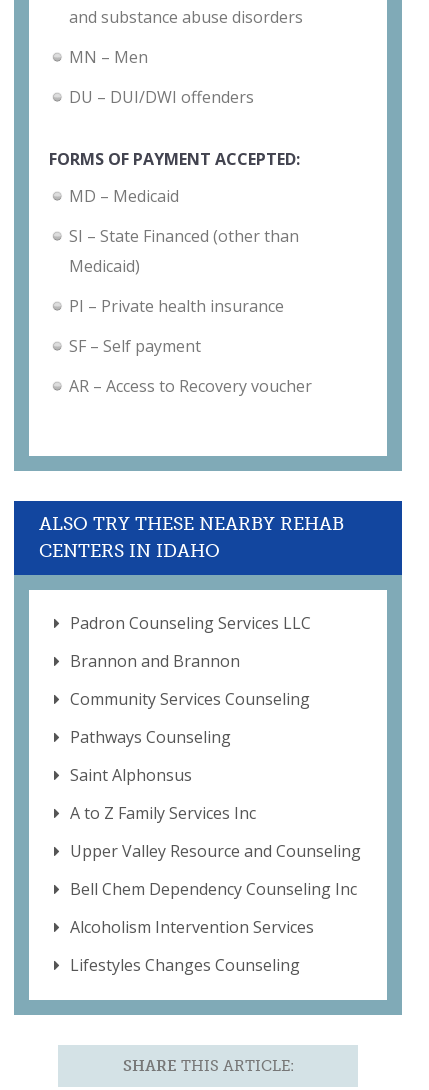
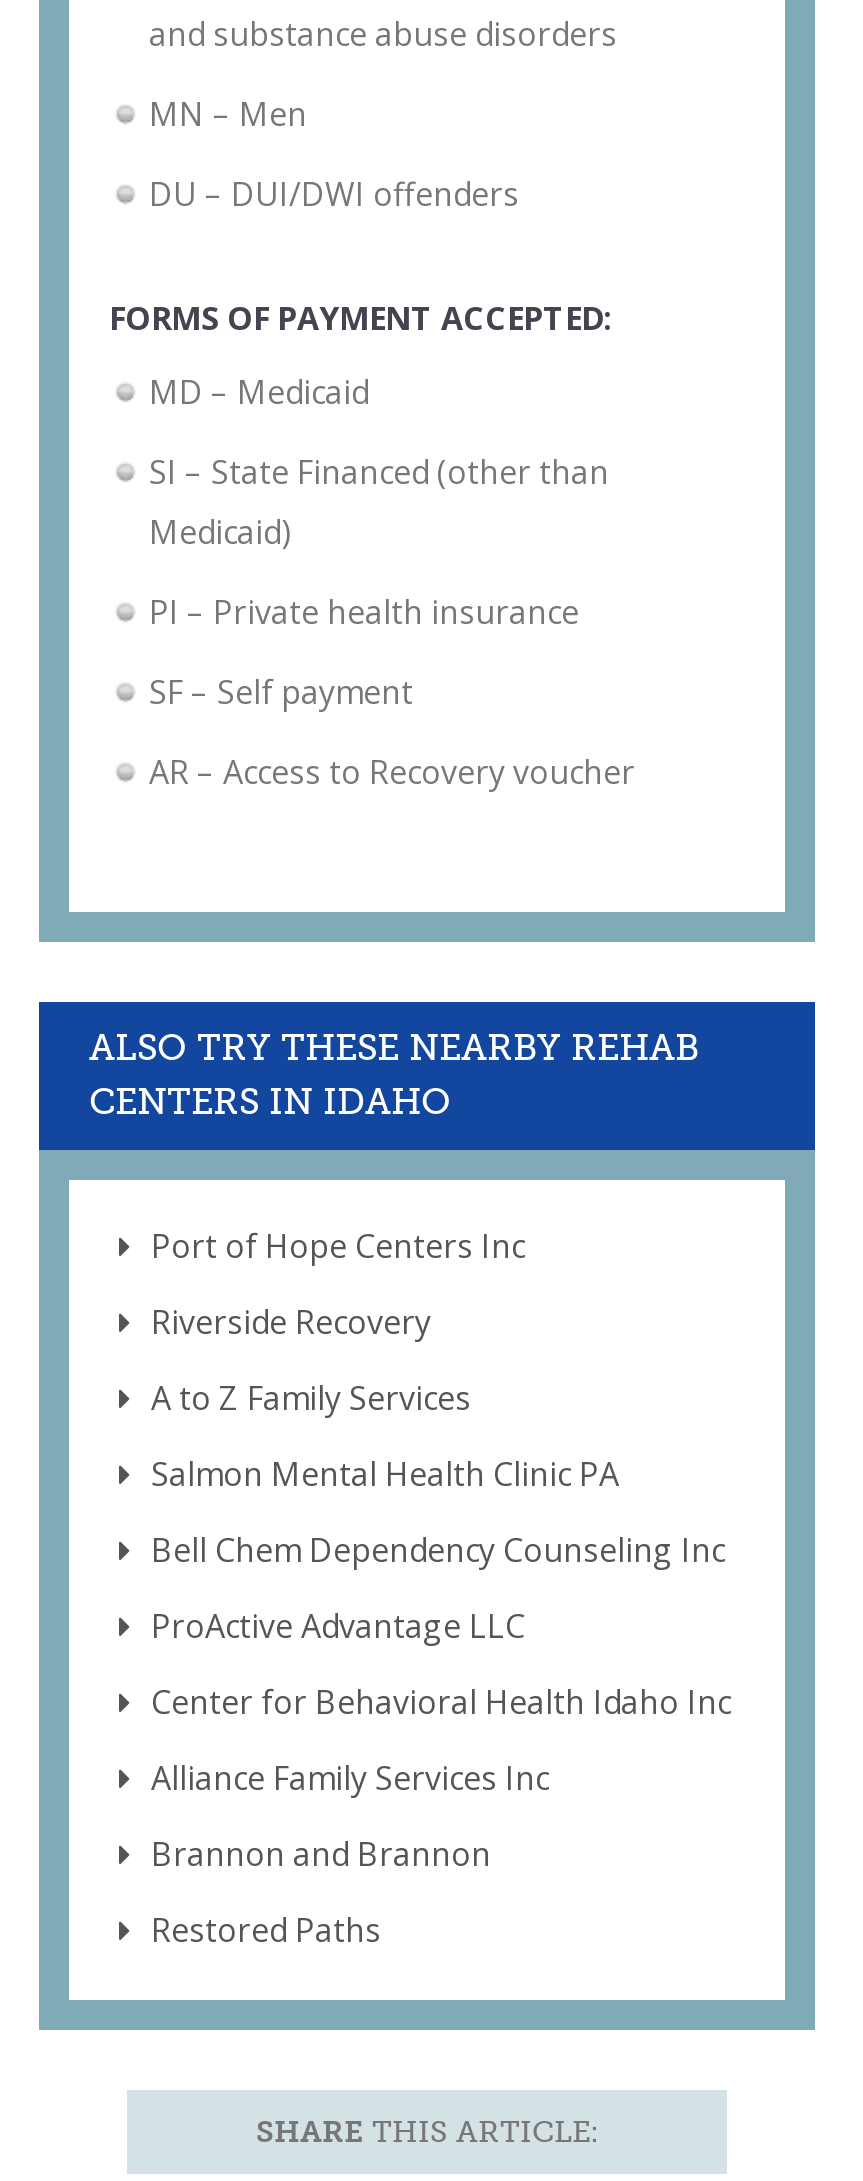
- Padron Counseling Services LLC
+ Port of Hope Centers Inc
+ Riverside Recovery
+ A to Z Family Services
+ Salmon Mental Health Clinic PA
+ ProActive Advantage LLC
+ Center for Behavioral Health Idaho Inc
+ Alliance Family Services Inc

moved down: Brannon and Brannon

- Community Services Counseling
- Pathways Counseling
- Saint Alphonsus
- A to Z Family Services Inc
- Upper Valley Resource and Counseling
- Alcoholism Intervention Services
- Lifestyles Changes Counseling
+ Restored Paths

moved up: Bell Chem Dependency Counseling Inc
